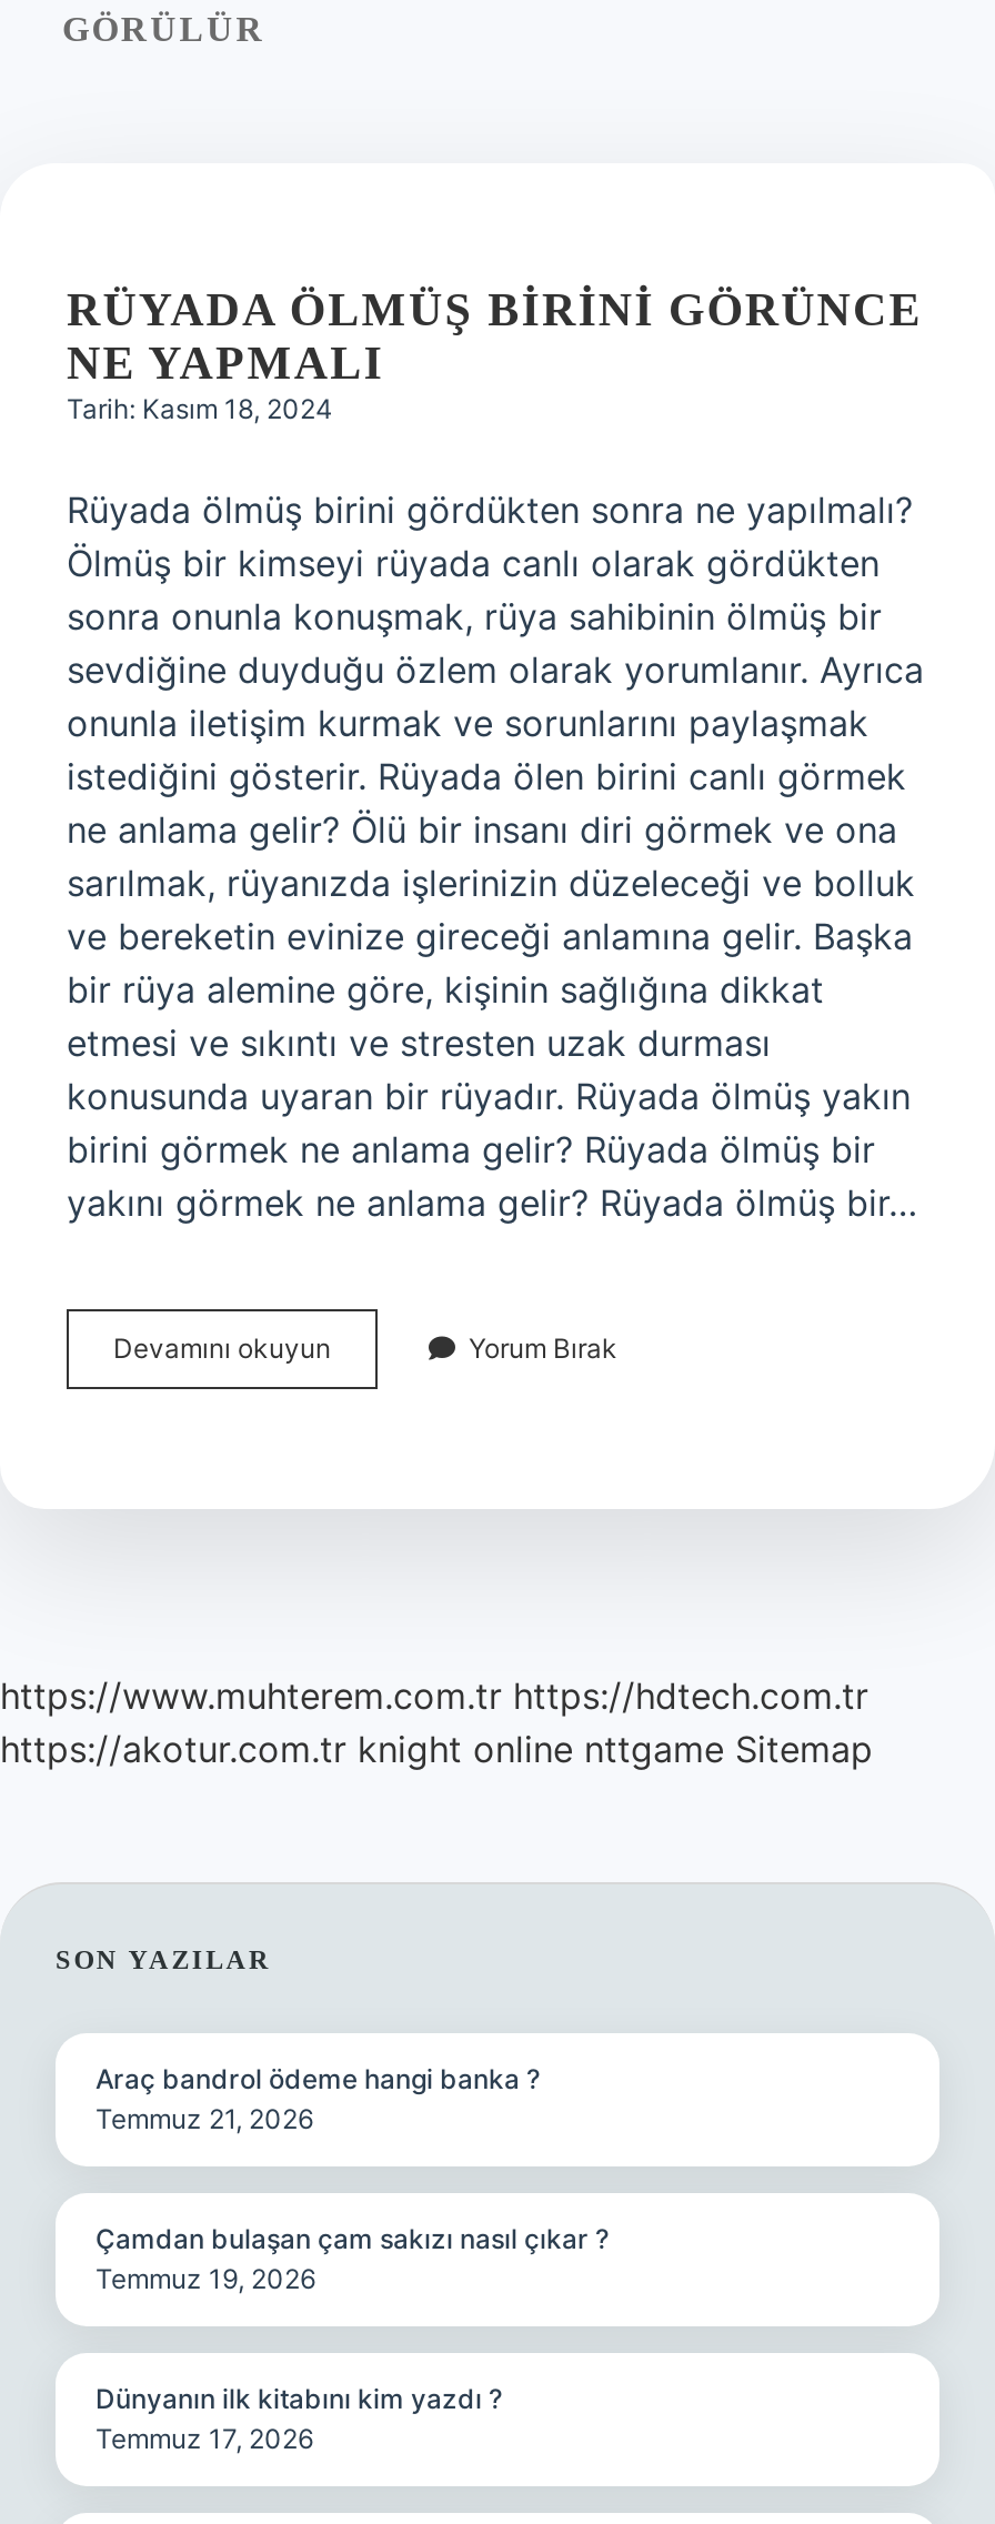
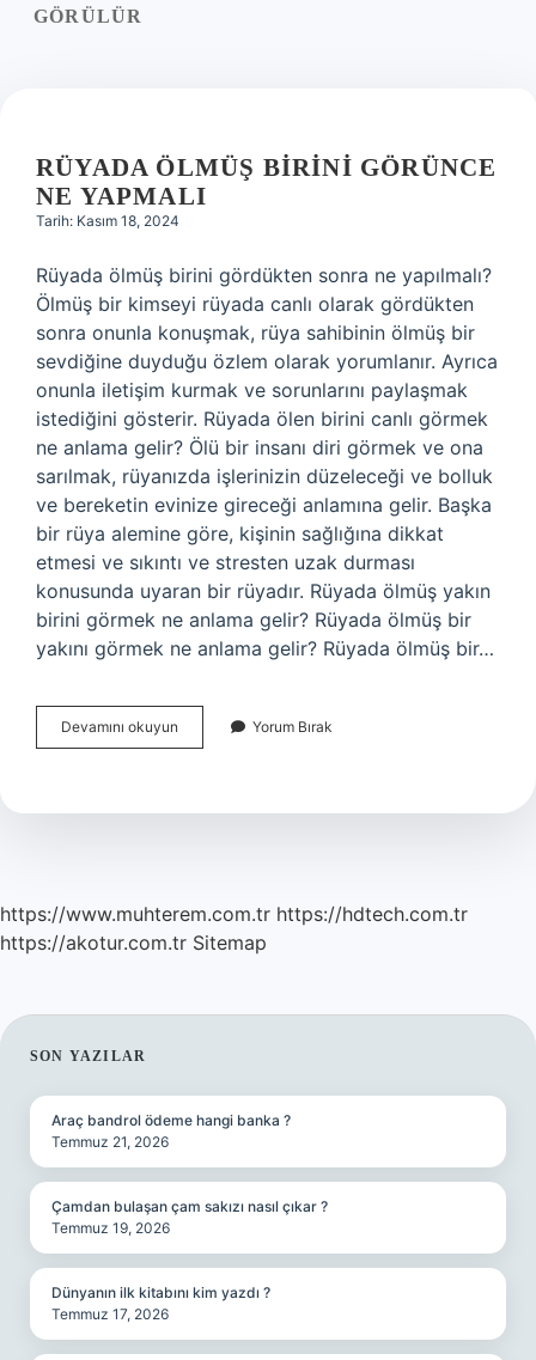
- https://akotur.com.tr knight online nttgame Sitemap
+ https://akotur.com.tr Sitemap
